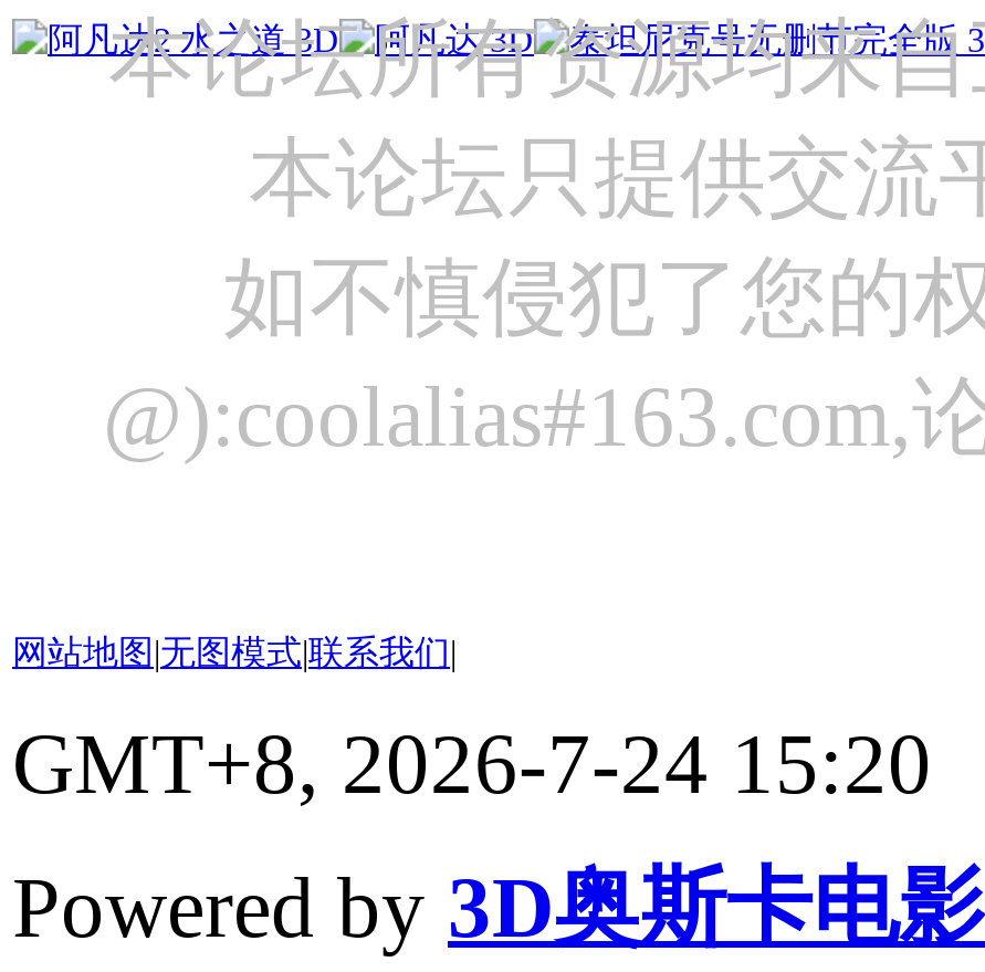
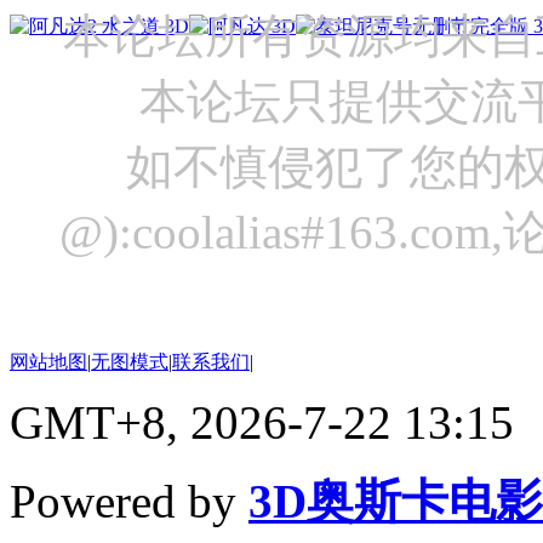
- GMT+8, 2026-7-24 15:20
+ GMT+8, 2026-7-22 13:15
